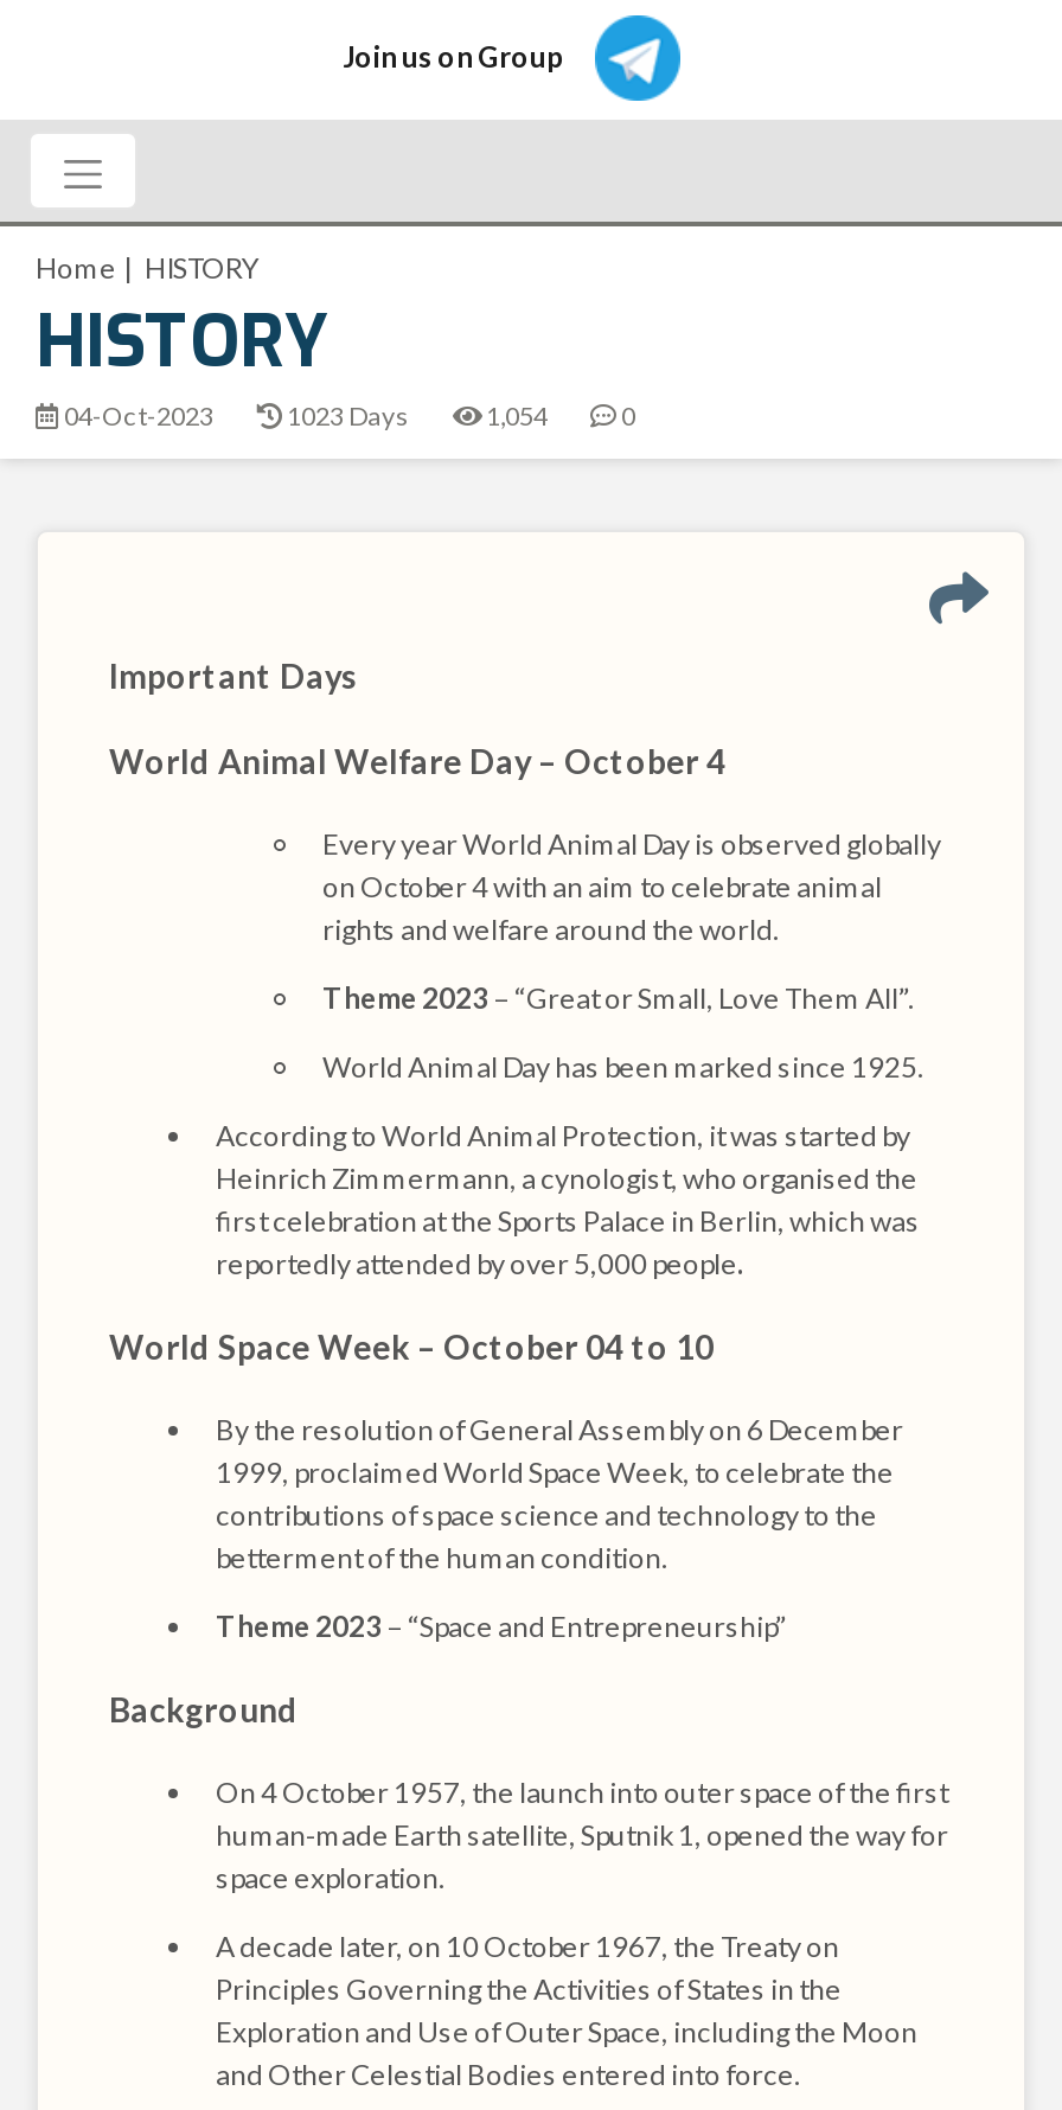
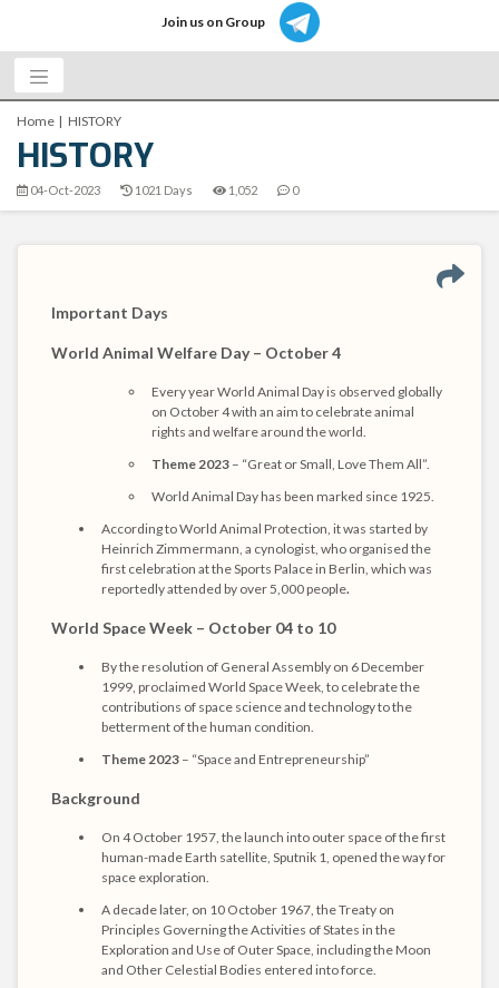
- 1023 Days
+ 1021 Days

- 1,054
+ 1,052
